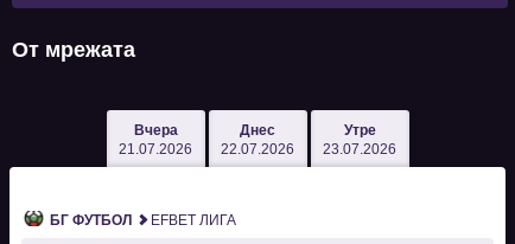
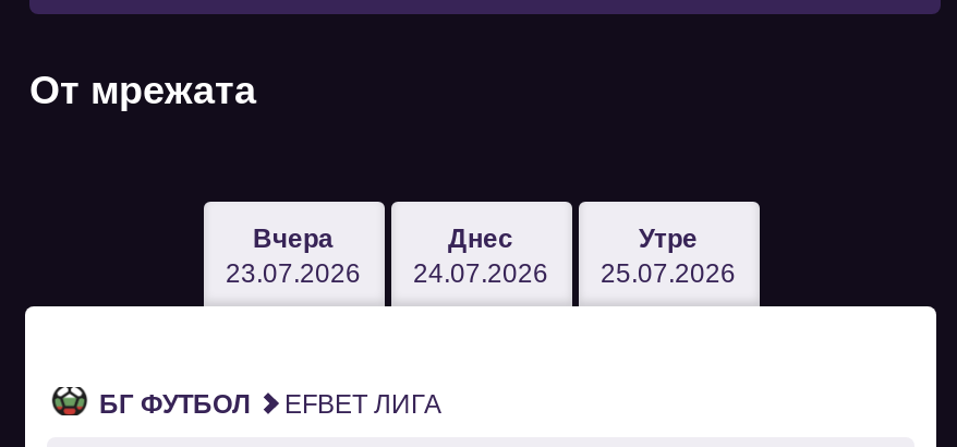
- 21.07.2026
+ 23.07.2026

- 22.07.2026
+ 24.07.2026

- 23.07.2026
+ 25.07.2026
